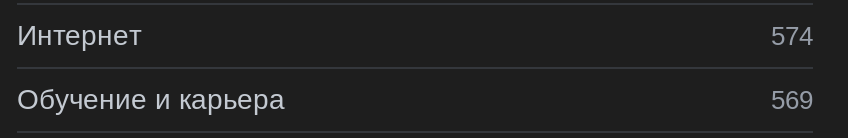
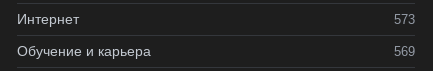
- 574
+ 573
